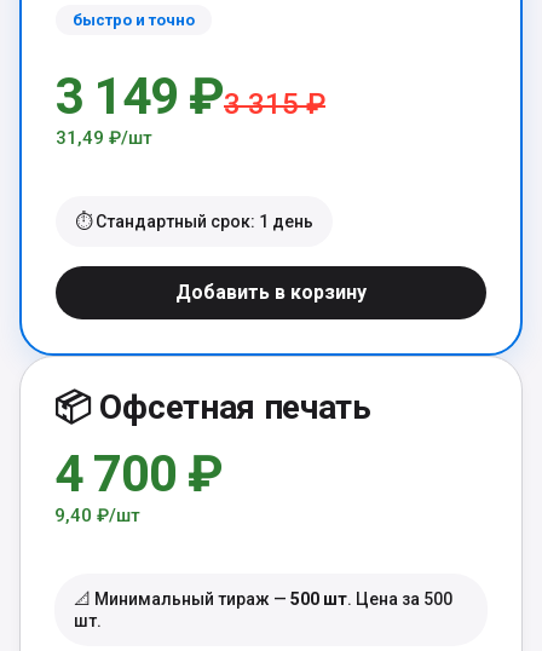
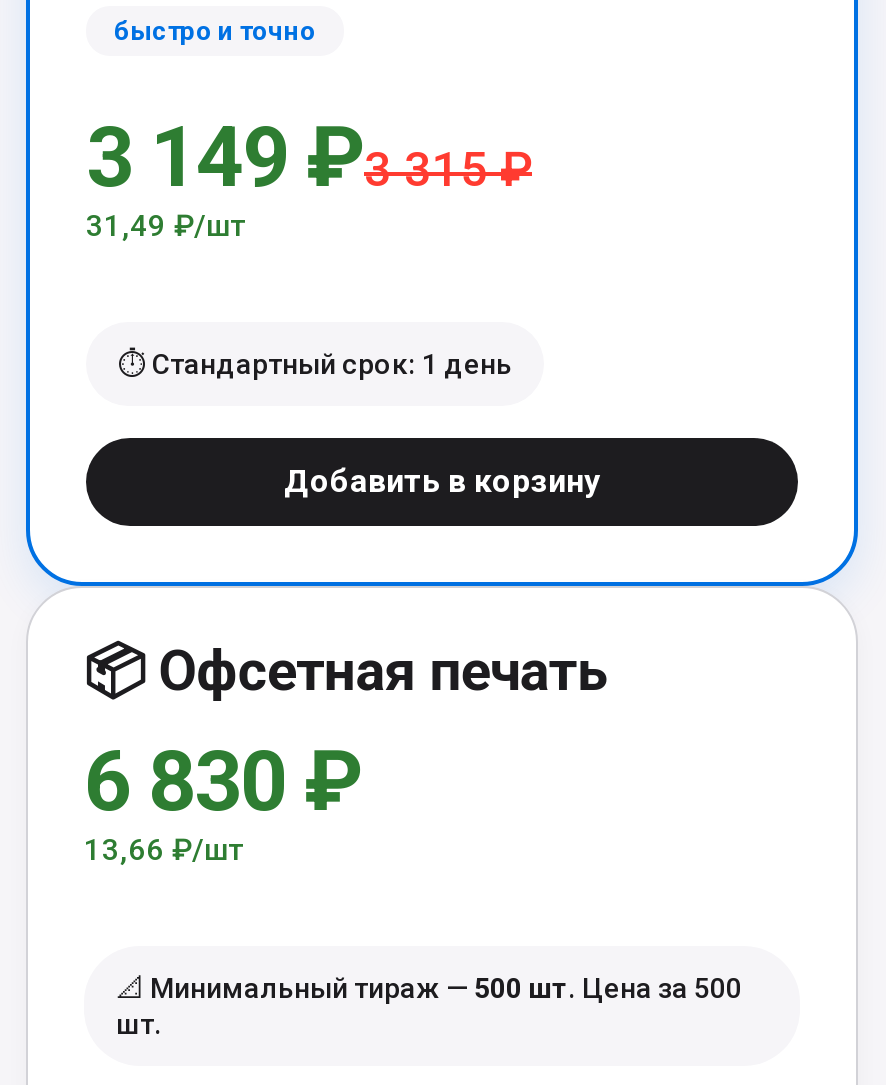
- 4 700 ₽
+ 6 830 ₽

- 9,40 ₽/шт
+ 13,66 ₽/шт
